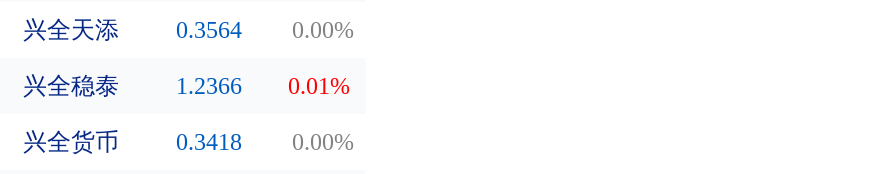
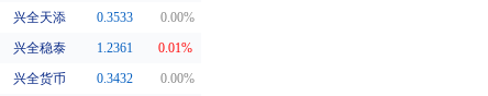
- 0.3564 0.00%
+ 0.3533 0.00%

- 1.2366 0.01%
+ 1.2361 0.01%

- 0.3418 0.00%
+ 0.3432 0.00%
